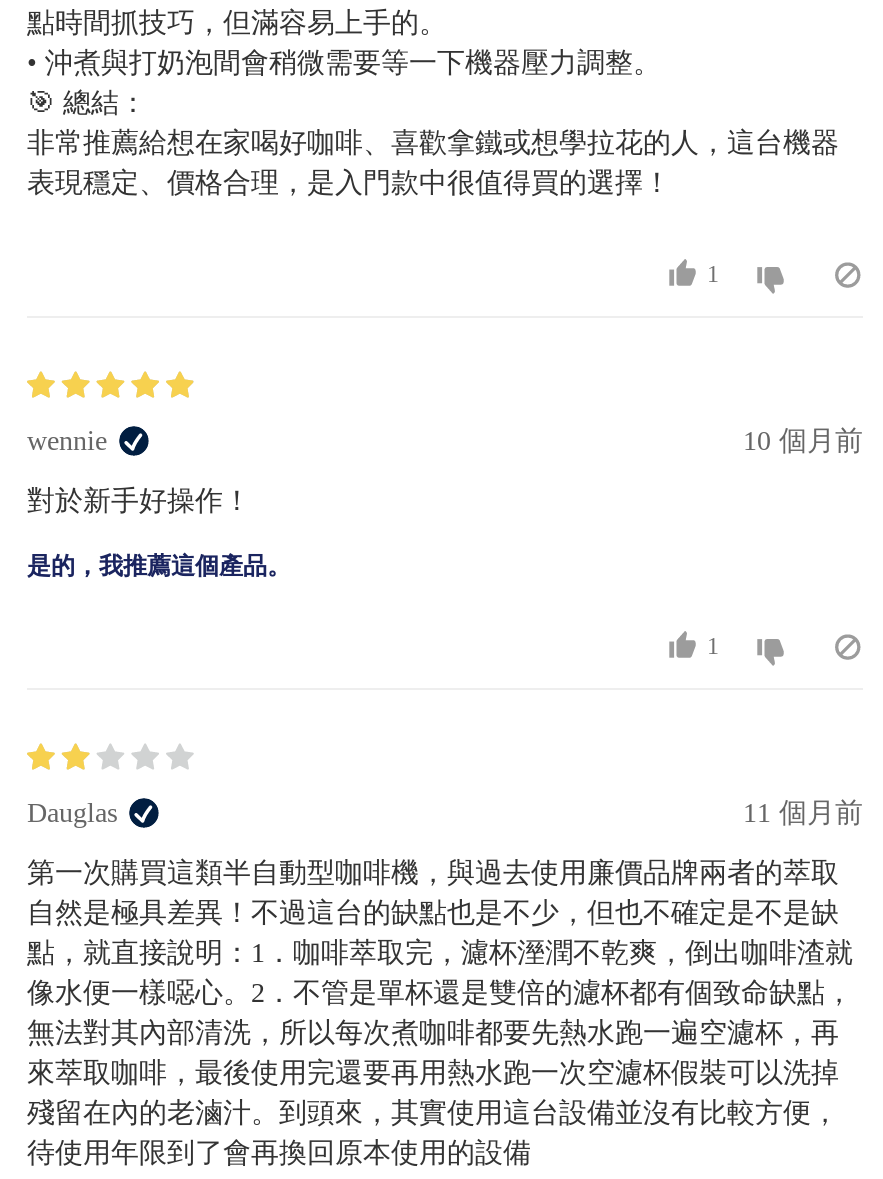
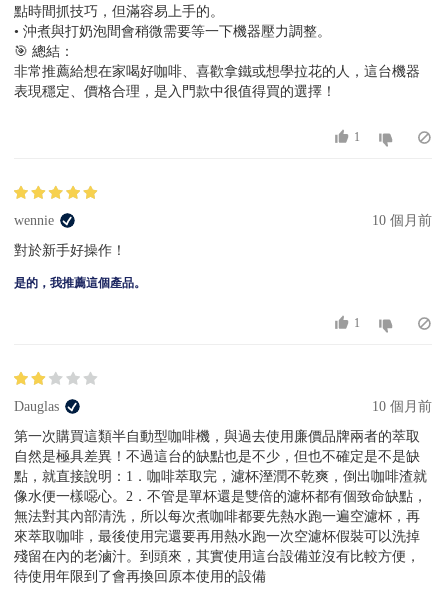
- 11 個月前
+ 10 個月前
